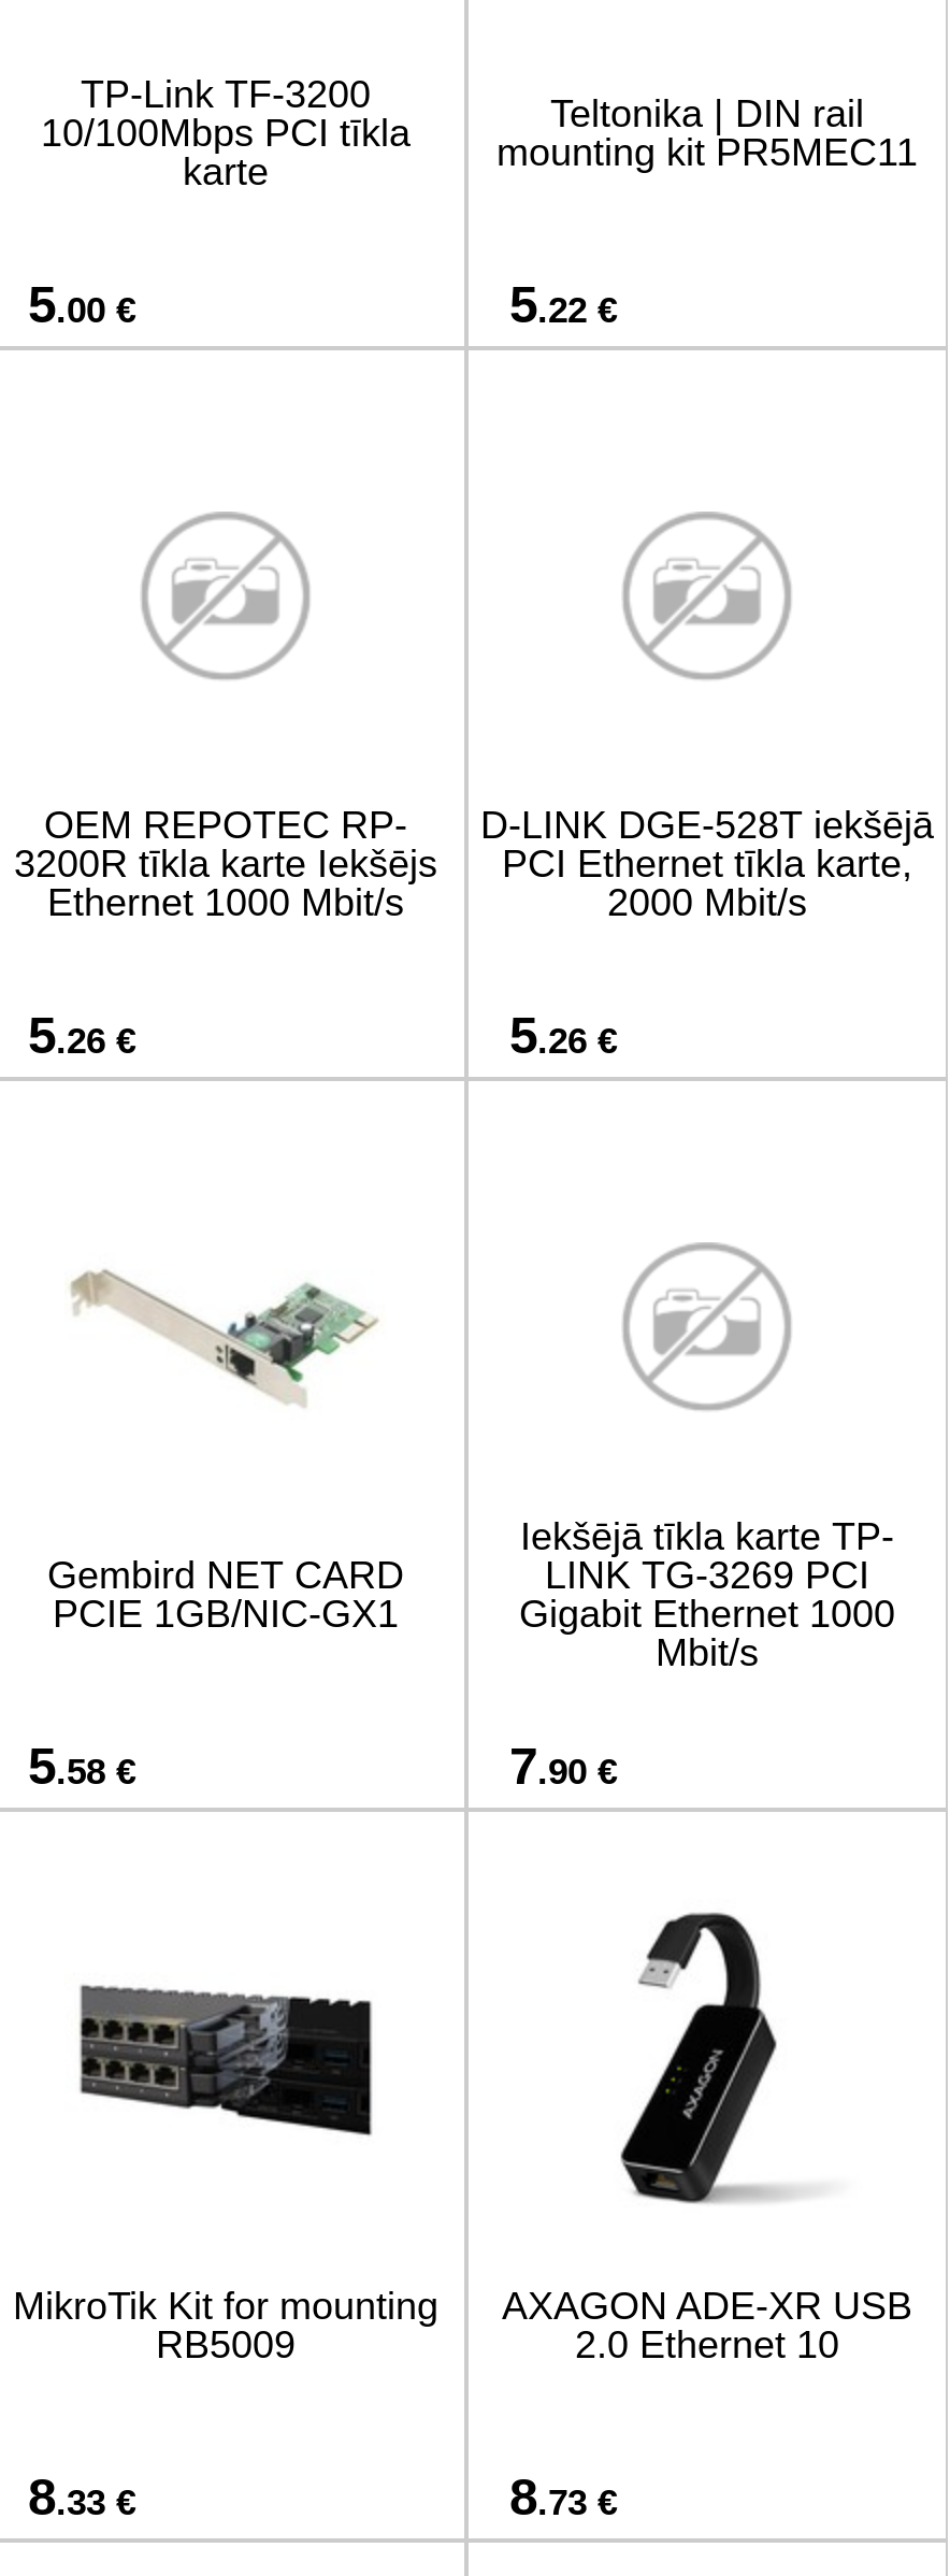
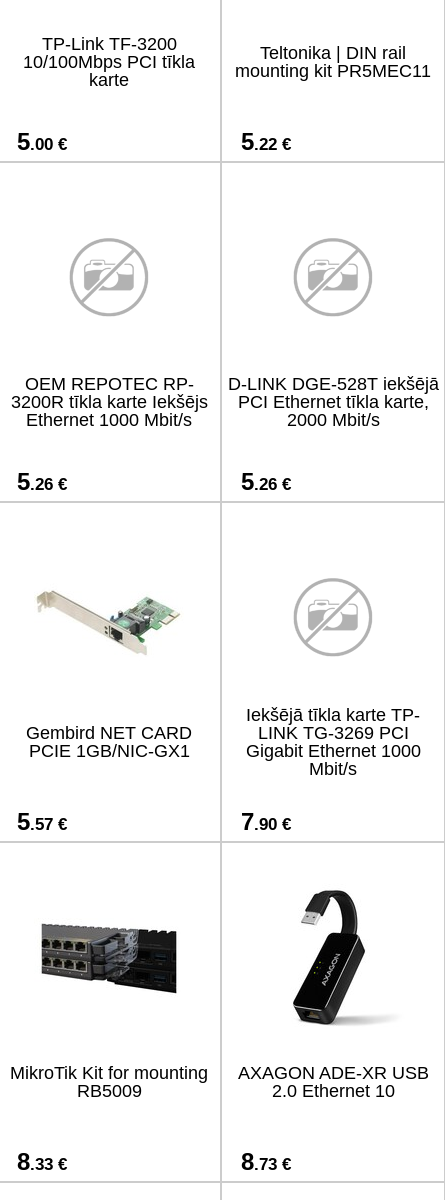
- 5.58 €
+ 5.57 €
